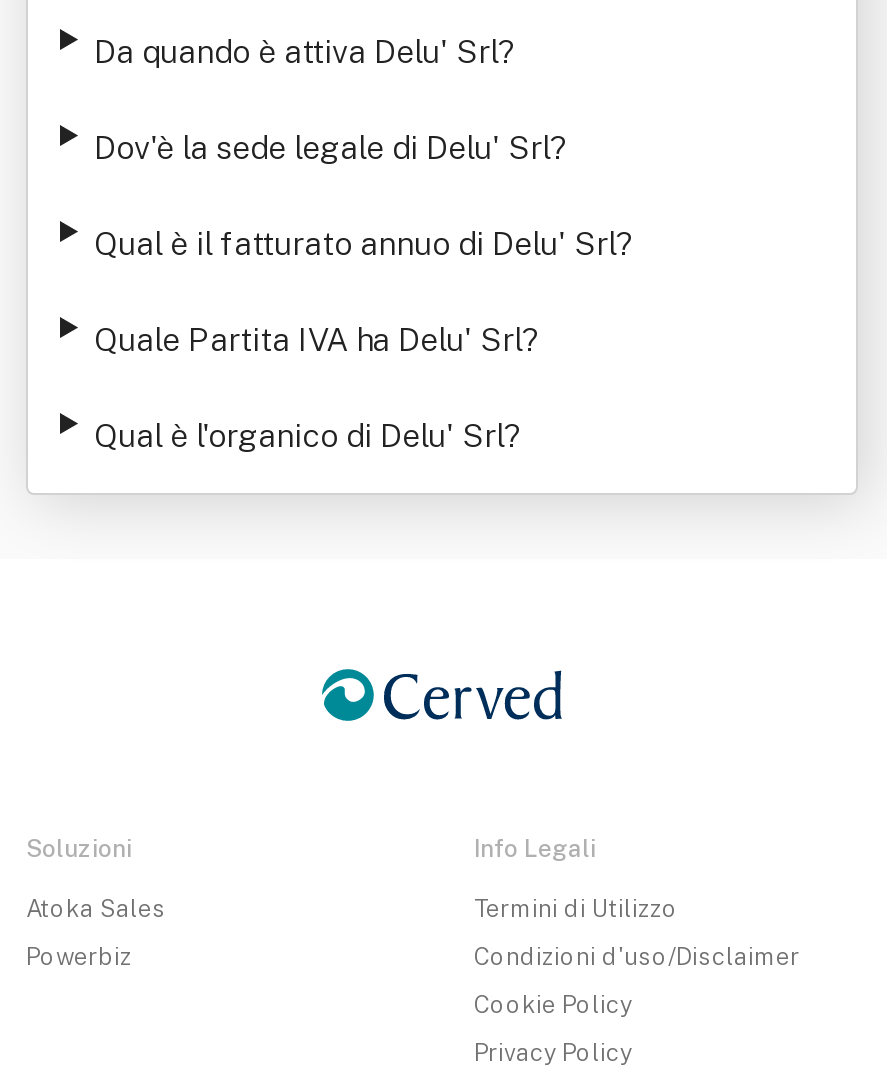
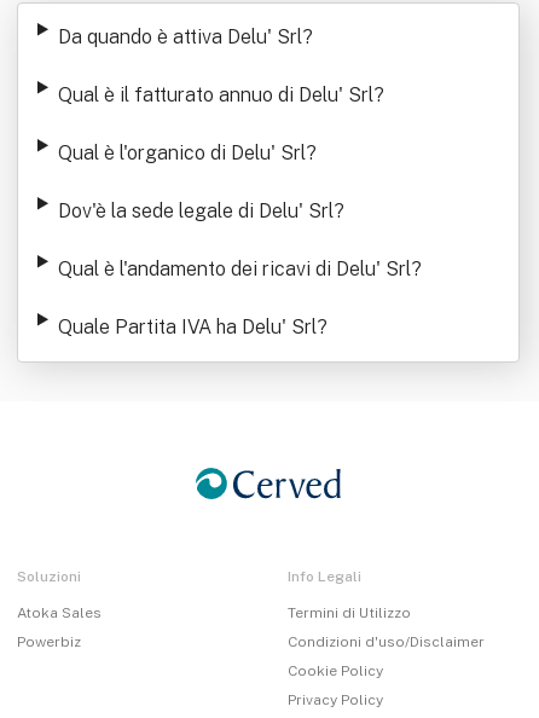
moved down: Dov'è la sede legale di Delu' Srl?

moved up: Qual è il fatturato annuo di Delu' Srl?

moved down: Quale Partita IVA ha Delu' Srl?

moved up: Qual è l'organico di Delu' Srl?

+ Qual è l'andamento dei ricavi di Delu' Srl?
